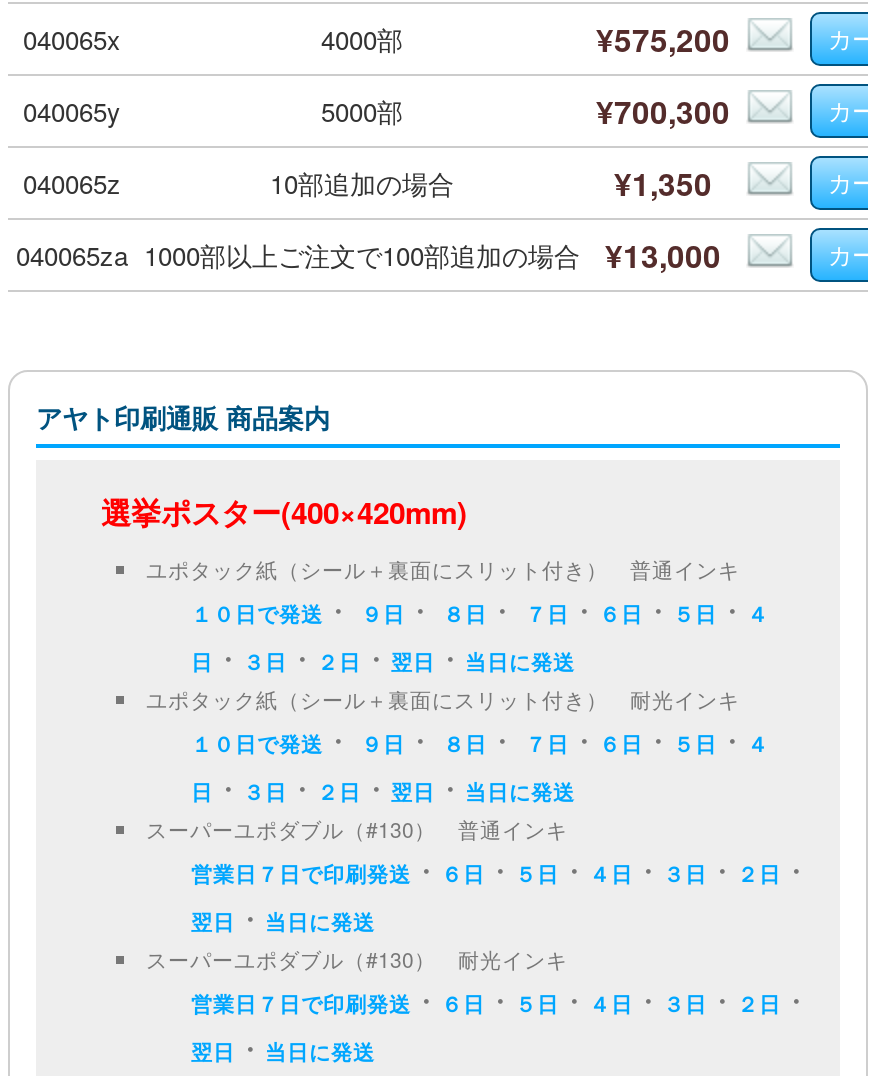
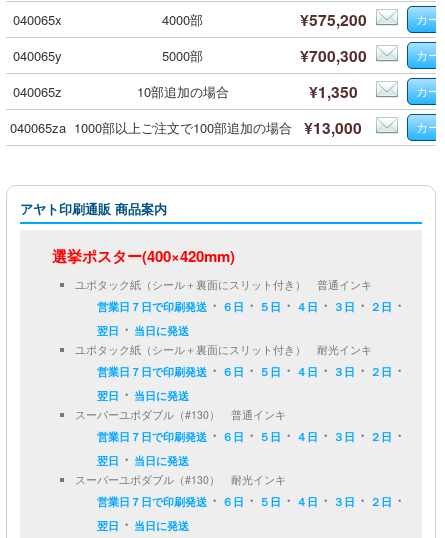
- １０日で発送・９日・８日・７日・６日・５日・４
- 日・３日・２日・翌日・当日に発送
+ 営業日７日で印刷発送・６日・５日・４日・３日・２日・
+ 翌日・当日に発送

- １０日で発送・９日・８日・７日・６日・５日・４
- 日・３日・２日・翌日・当日に発送
+ 営業日７日で印刷発送・６日・５日・４日・３日・２日・
+ 翌日・当日に発送
